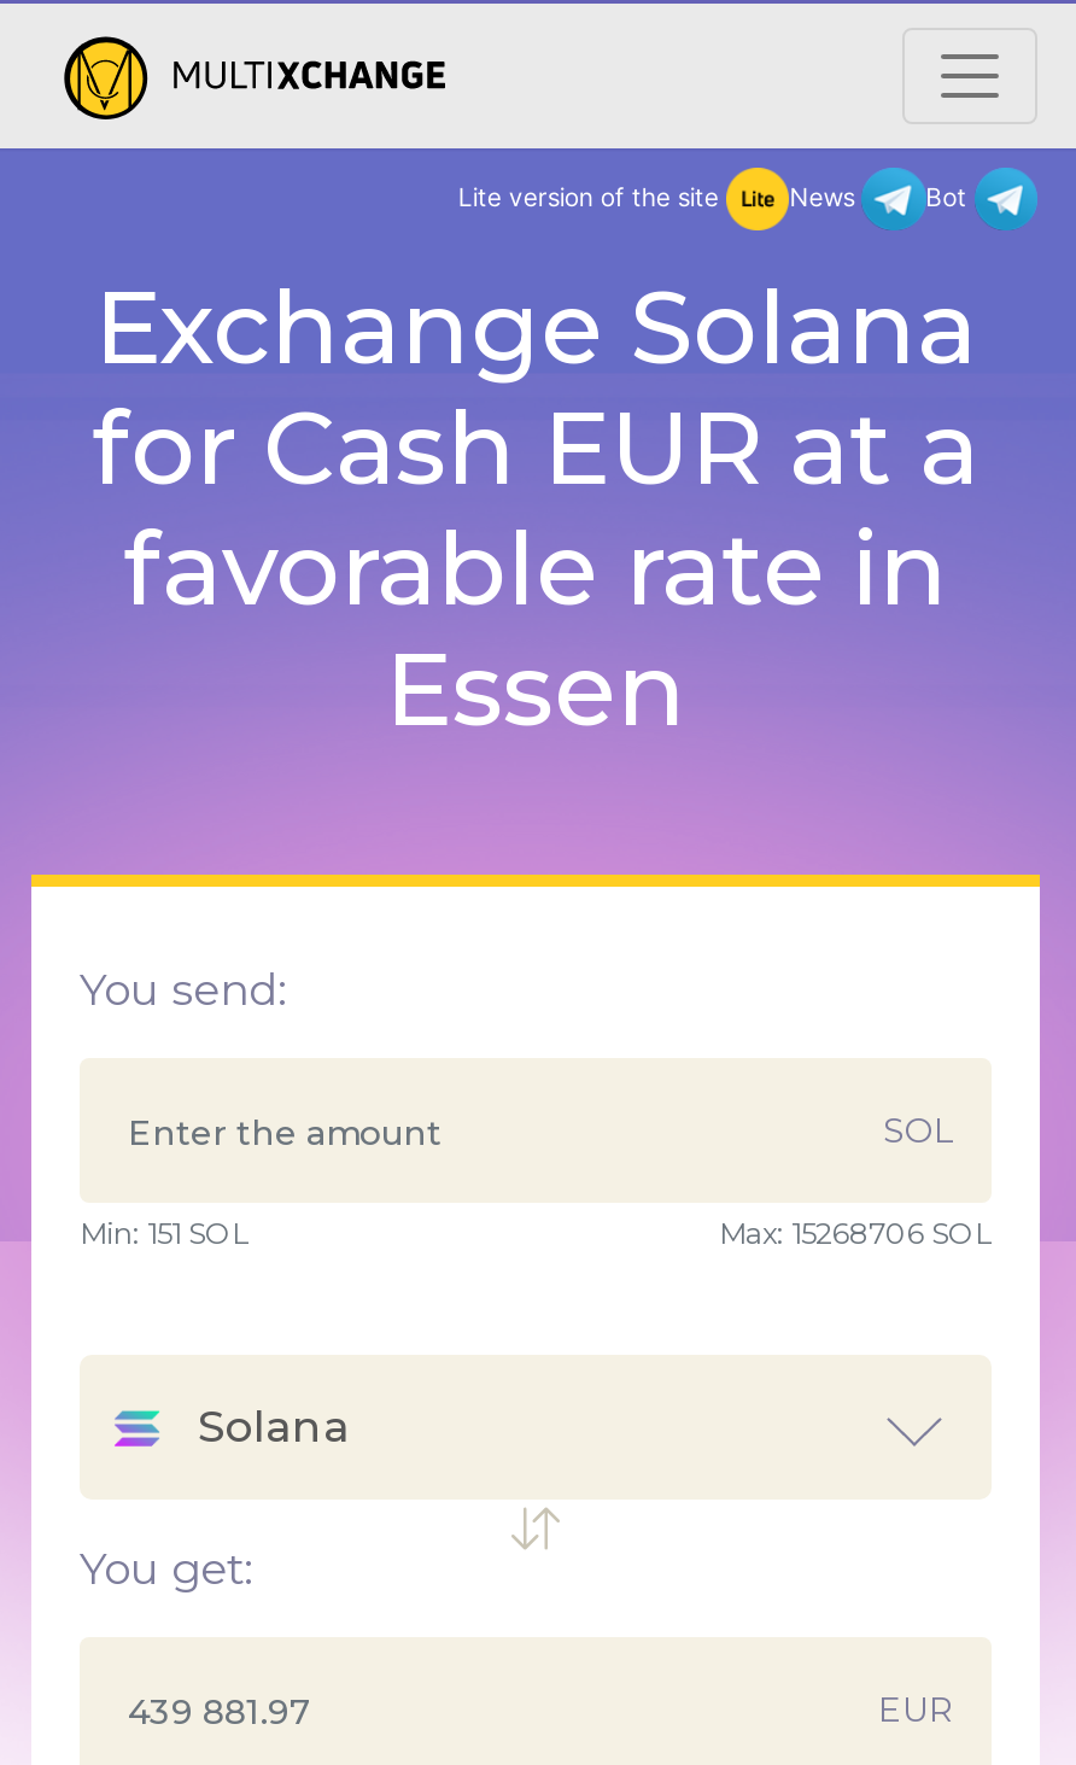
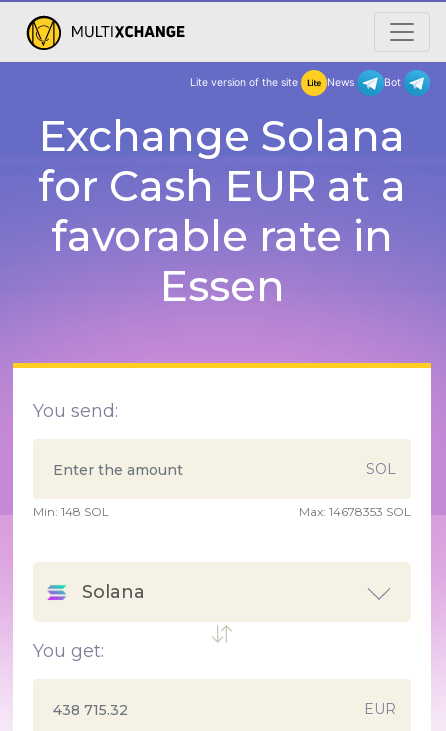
- Min: 151 SOL
+ Min: 148 SOL

- Max: 15268706 SOL
+ Max: 14678353 SOL
